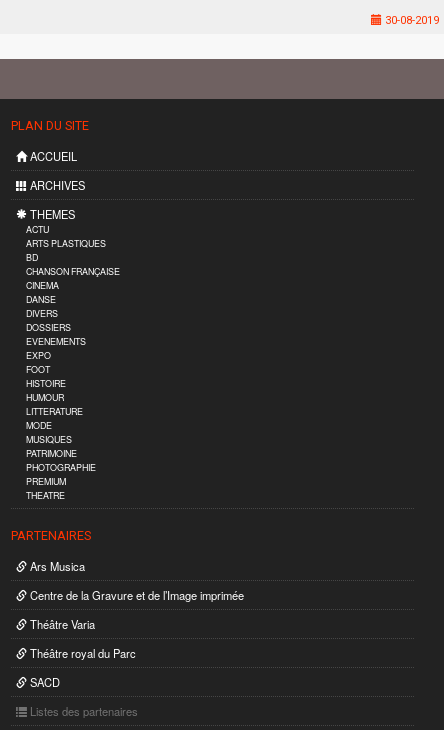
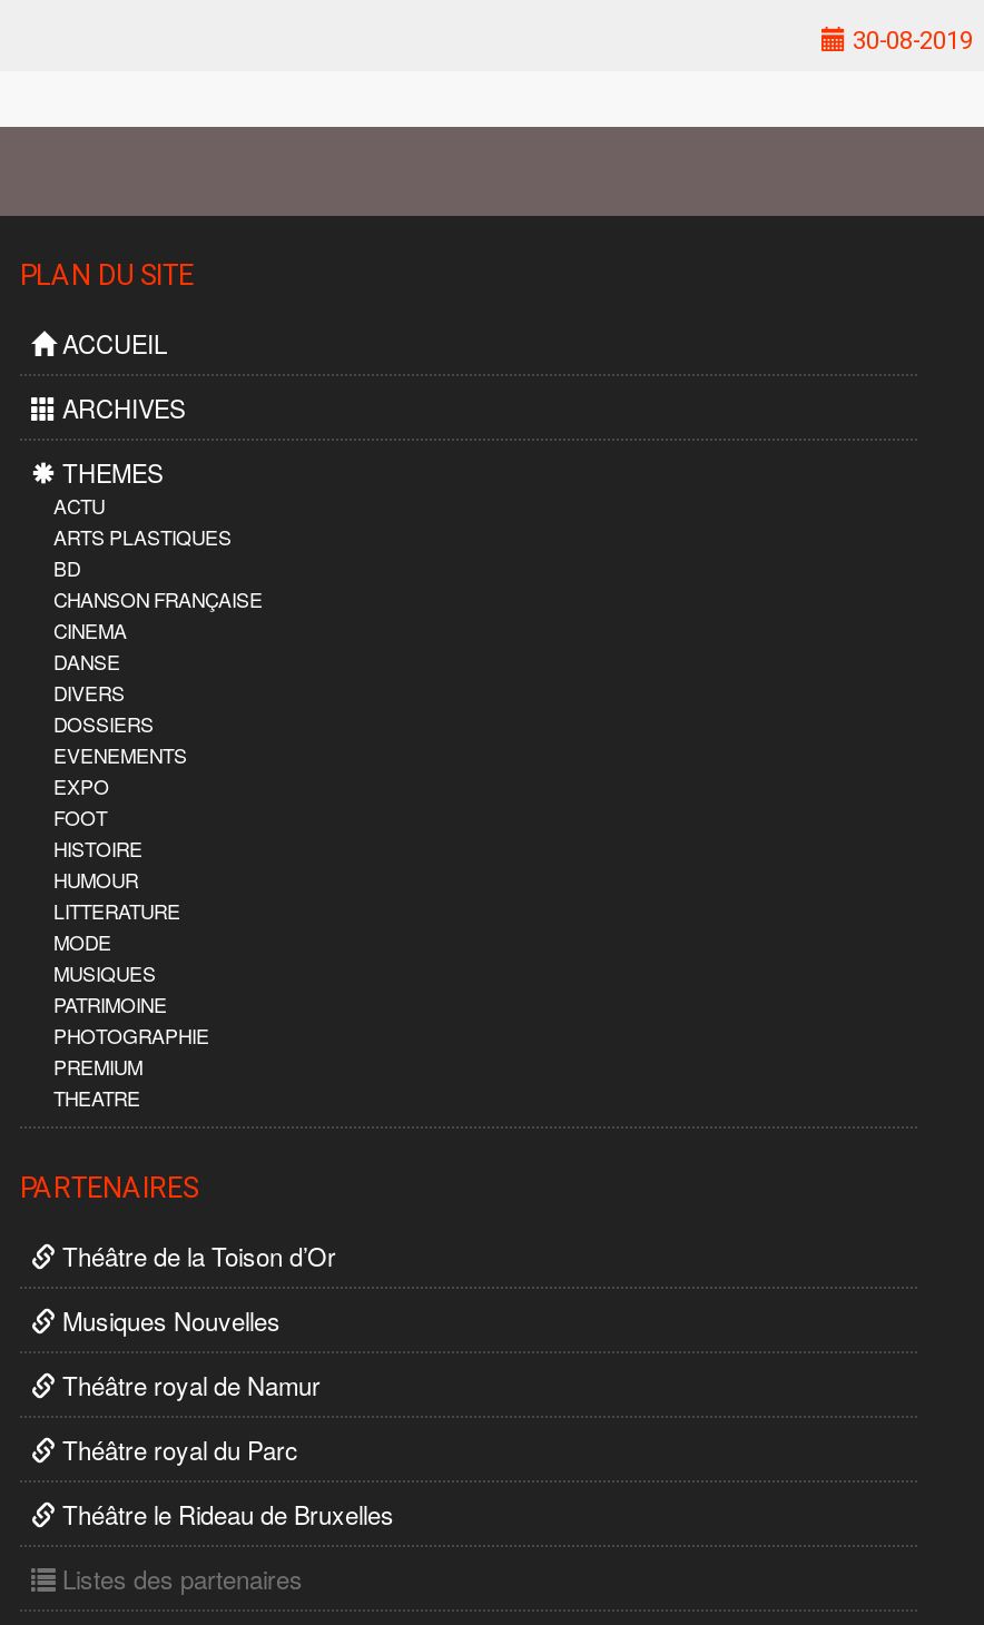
- Ars Musica
+ Théâtre de la Toison d’Or

- Centre de la Gravure et de l’Image imprimée
+ Musiques Nouvelles

- Théâtre Varia
+ Théâtre royal de Namur

- SACD
+ Théâtre le Rideau de Bruxelles
